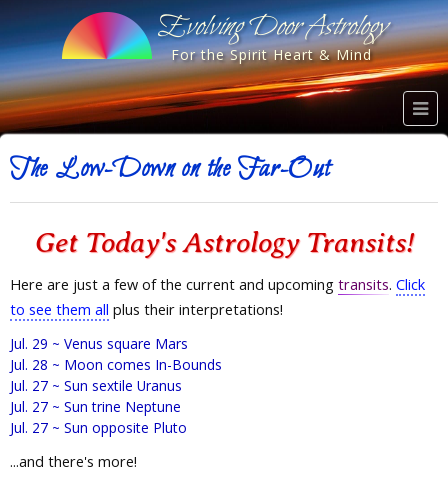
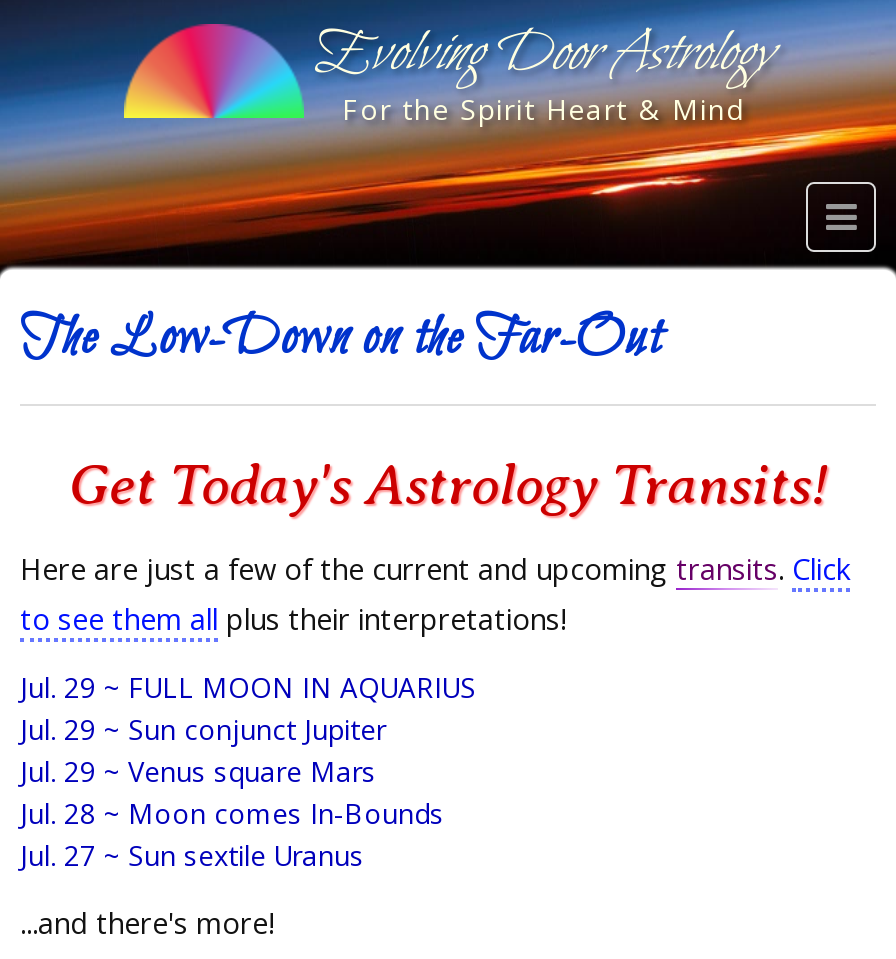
+ Jul. 29 ~ FULL MOON IN AQUARIUS
+ Jul. 29 ~ Sun conjunct Jupiter

moved down: Jul. 29 ~ Venus square Mars | Jul. 28 ~ Moon comes In-Bounds | Jul. 27 ~ Sun sextile Uranus

- Jul. 27 ~ Sun trine Neptune
- Jul. 27 ~ Sun opposite Pluto
